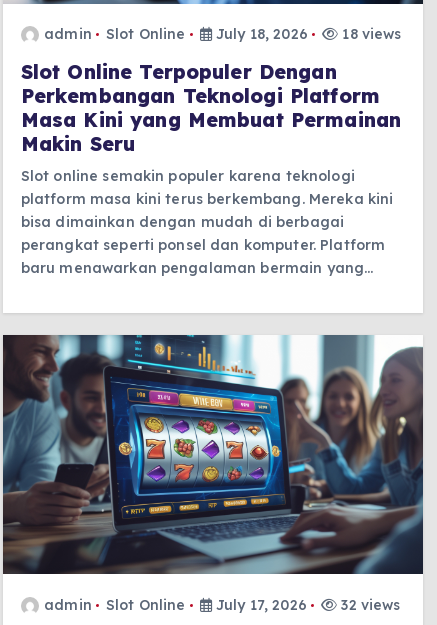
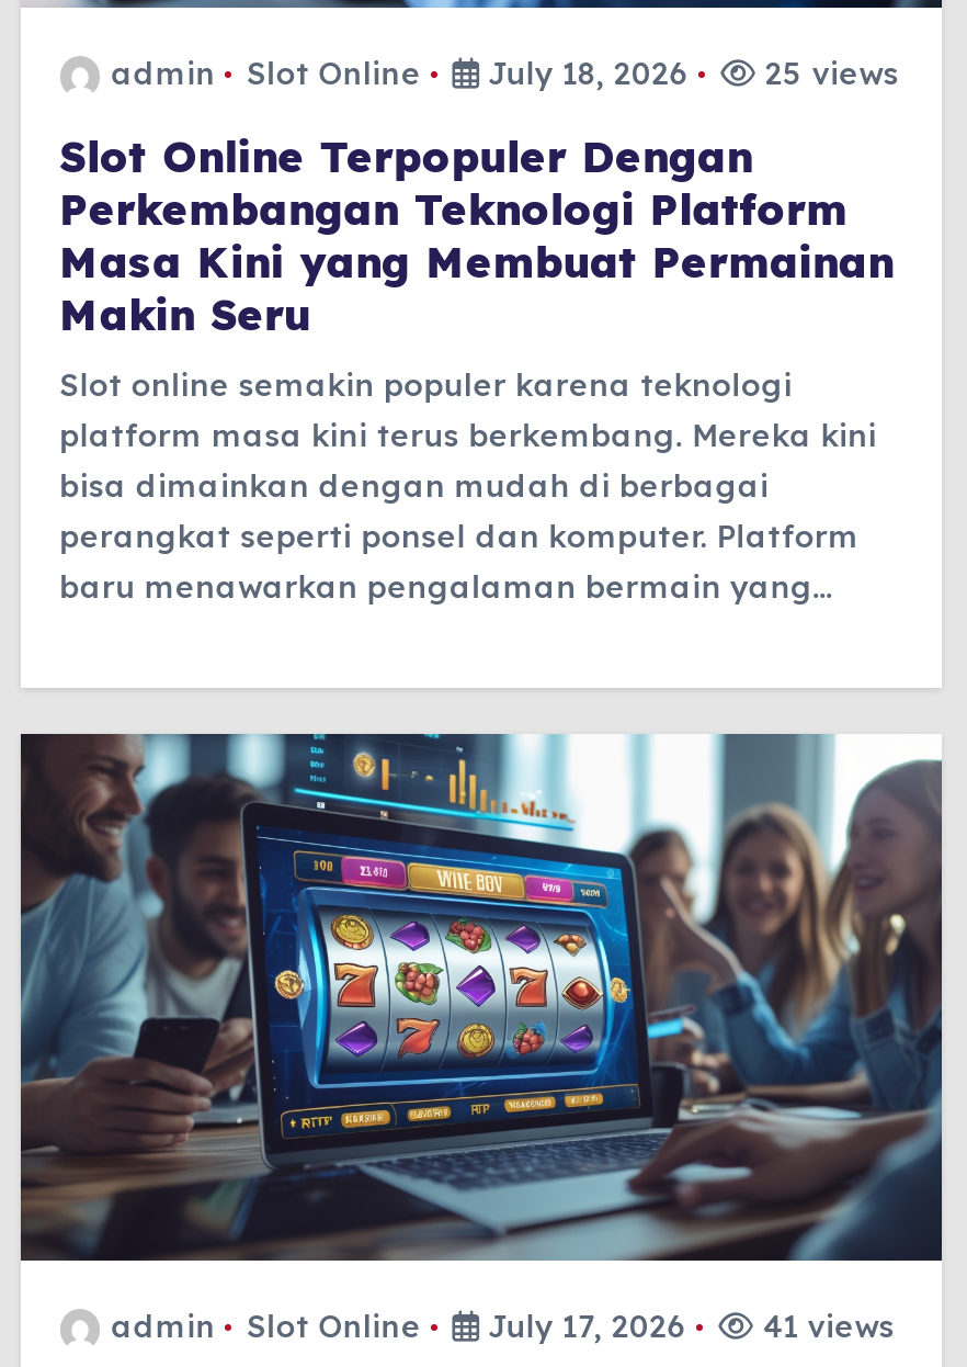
- admin Slot Online July 18, 2026 18 views
+ admin Slot Online July 18, 2026 25 views

- admin Slot Online July 17, 2026 32 views
+ admin Slot Online July 17, 2026 41 views
